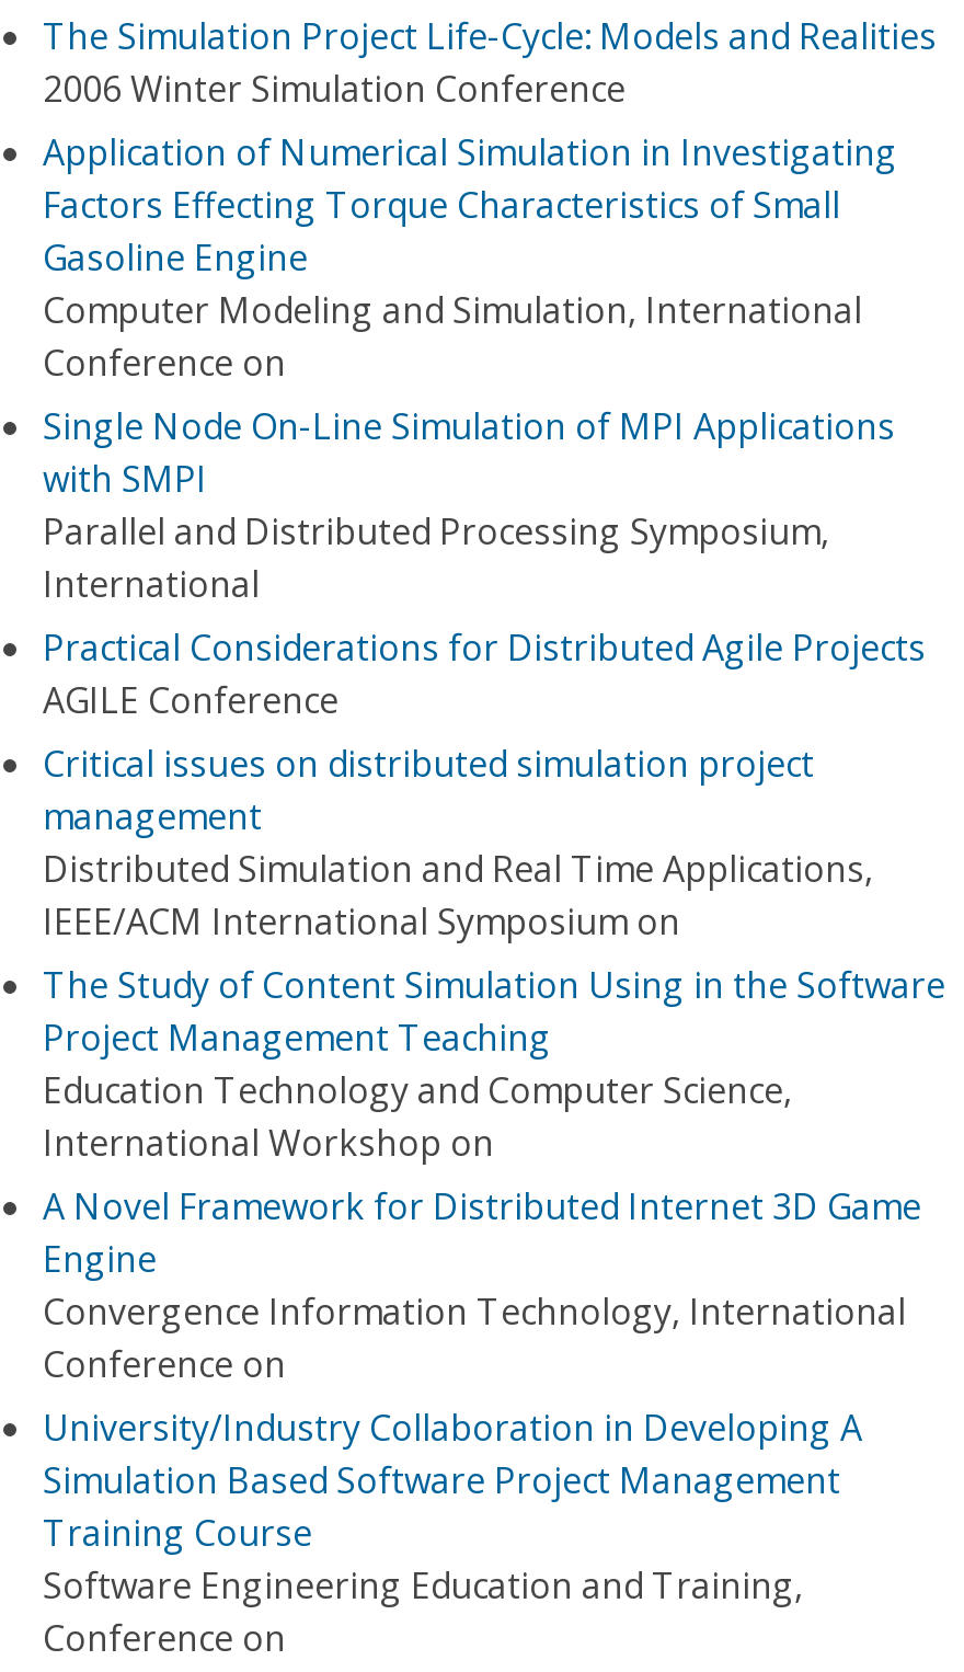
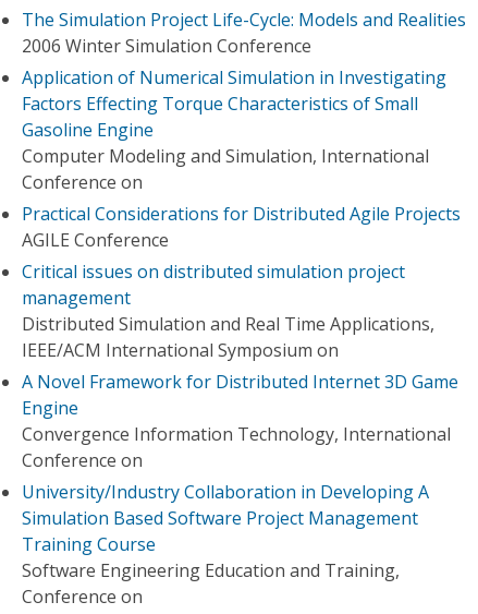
- Single Node On-Line Simulation of MPI Applications
- with SMPI
- Parallel and Distributed Processing Symposium,
- International

- The Study of Content Simulation Using in the Software
- Project Management Teaching
- Education Technology and Computer Science,
- International Workshop on
